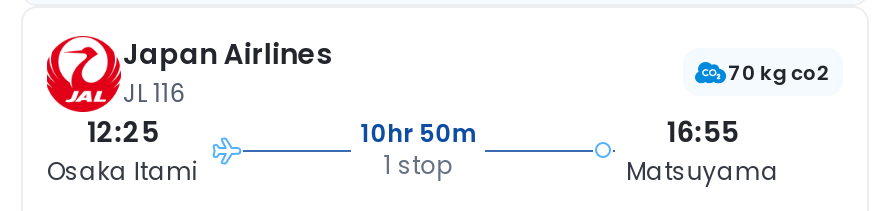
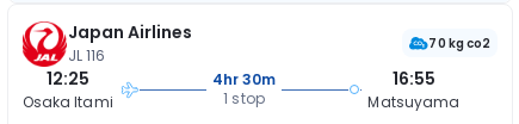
- 10hr 50m
+ 4hr 30m
